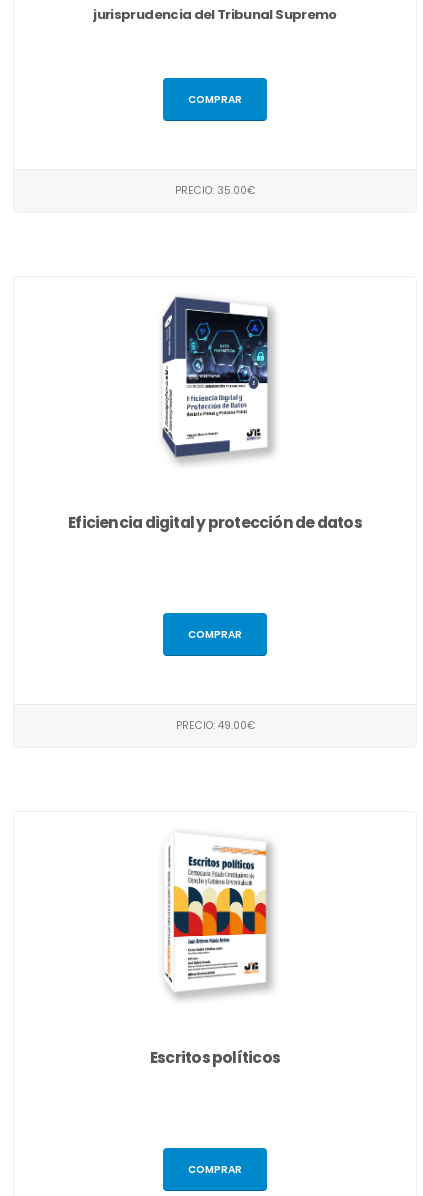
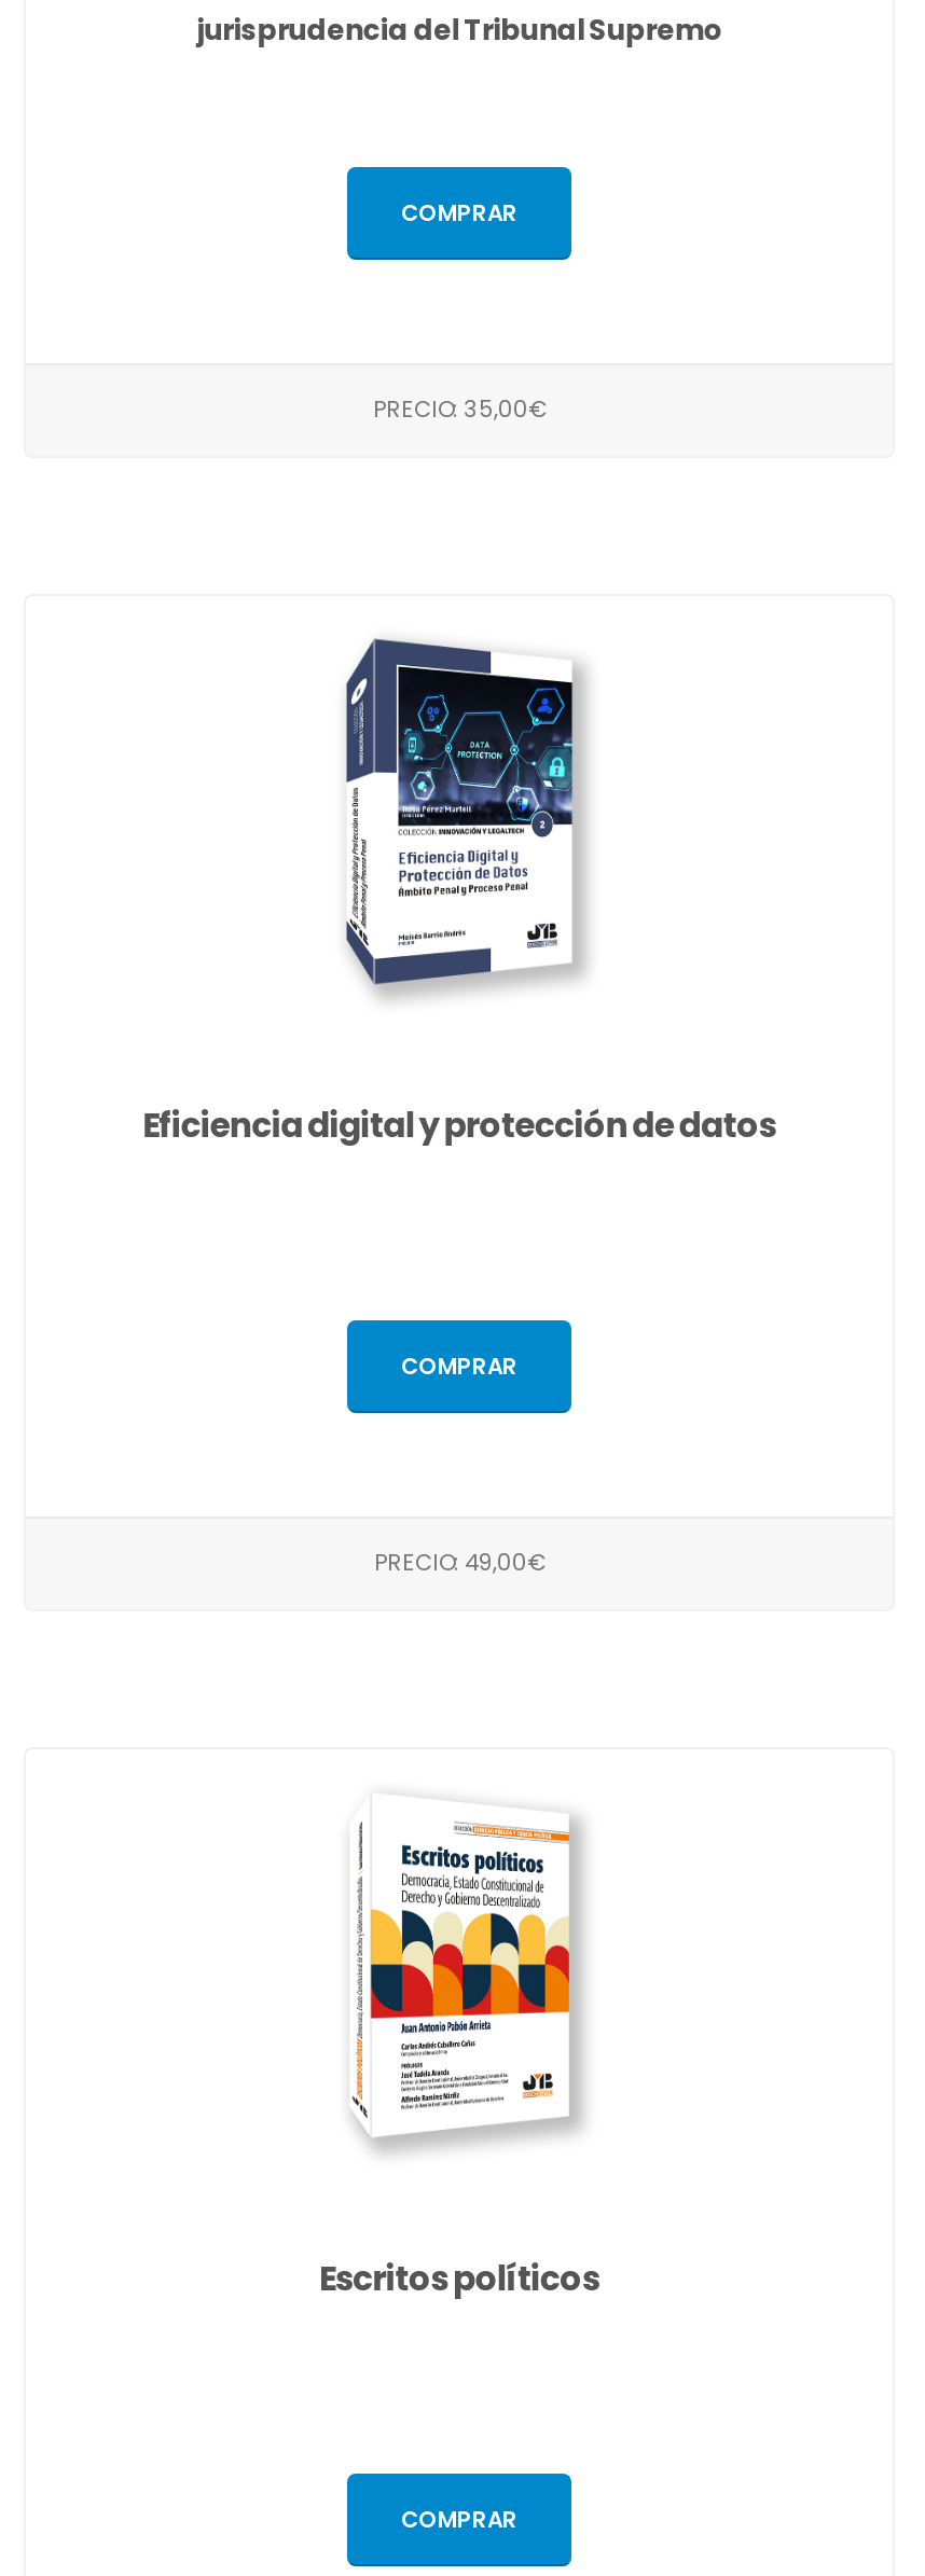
- PRECIO: 35.00€
+ PRECIO: 35,00€

- PRECIO: 49.00€
+ PRECIO: 49,00€
